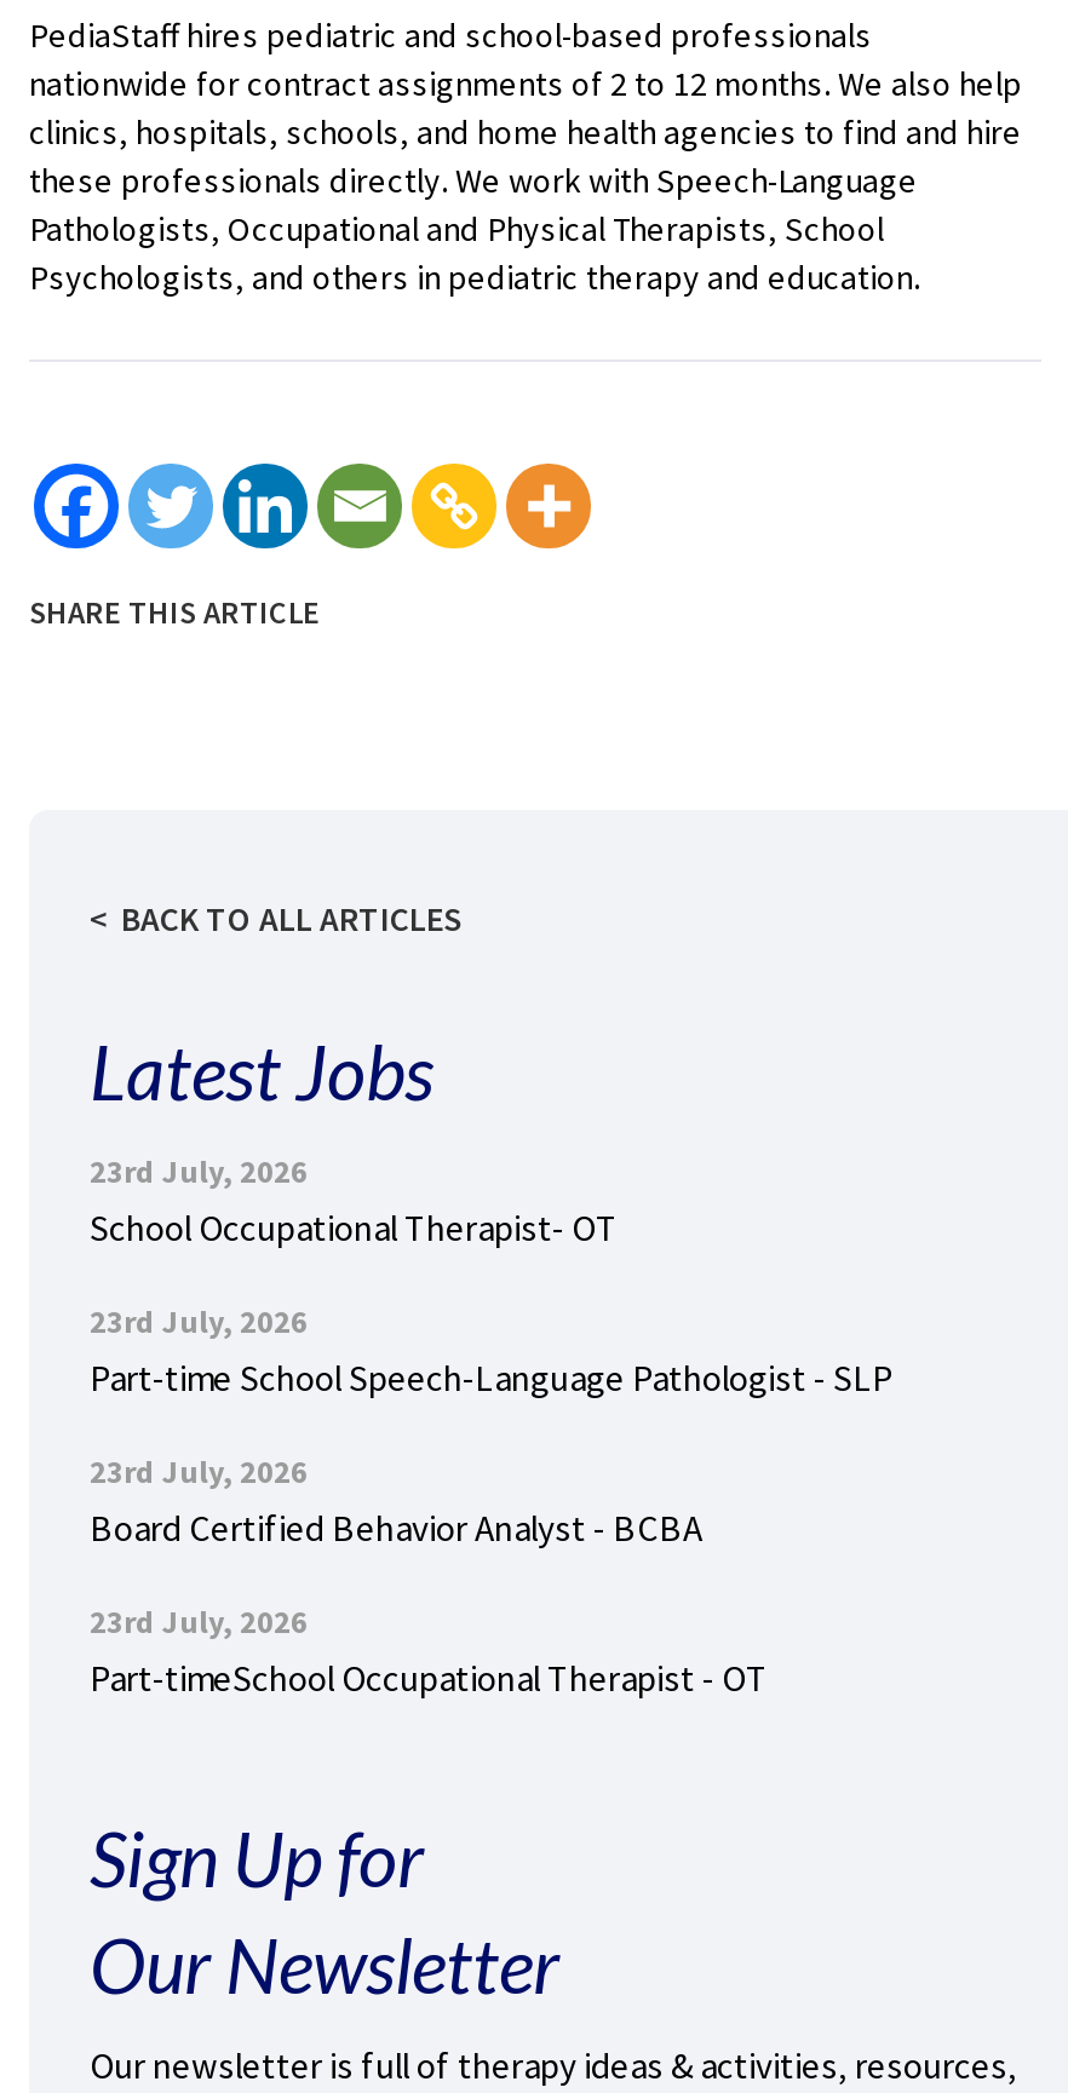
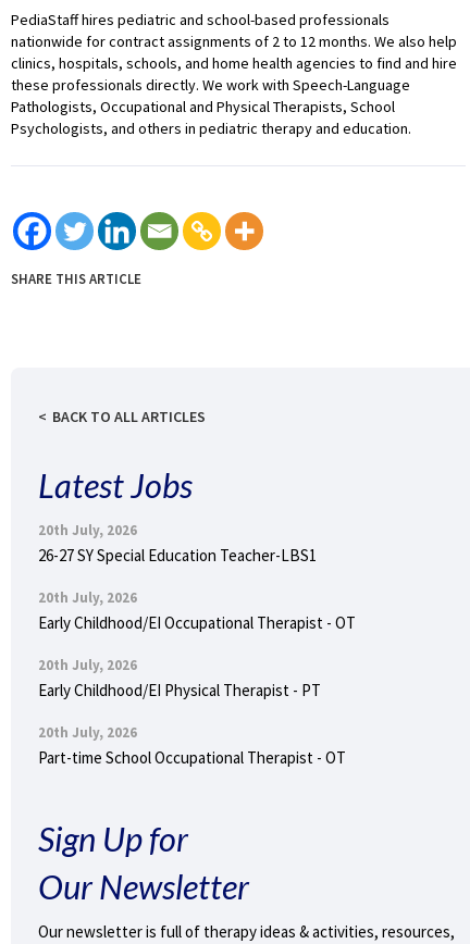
- 23rd July, 2026
- School Occupational Therapist- OT
+ 20th July, 2026
+ 26-27 SY Special Education Teacher-LBS1

- 23rd July, 2026
- Part-time School Speech-Language Pathologist - SLP
+ 20th July, 2026
+ Early Childhood/EI Occupational Therapist - OT

- 23rd July, 2026
- Board Certified Behavior Analyst - BCBA
+ 20th July, 2026
+ Early Childhood/EI Physical Therapist - PT

- 23rd July, 2026
- Part-timeSchool Occupational Therapist - OT
+ 20th July, 2026
+ Part-time School Occupational Therapist - OT
